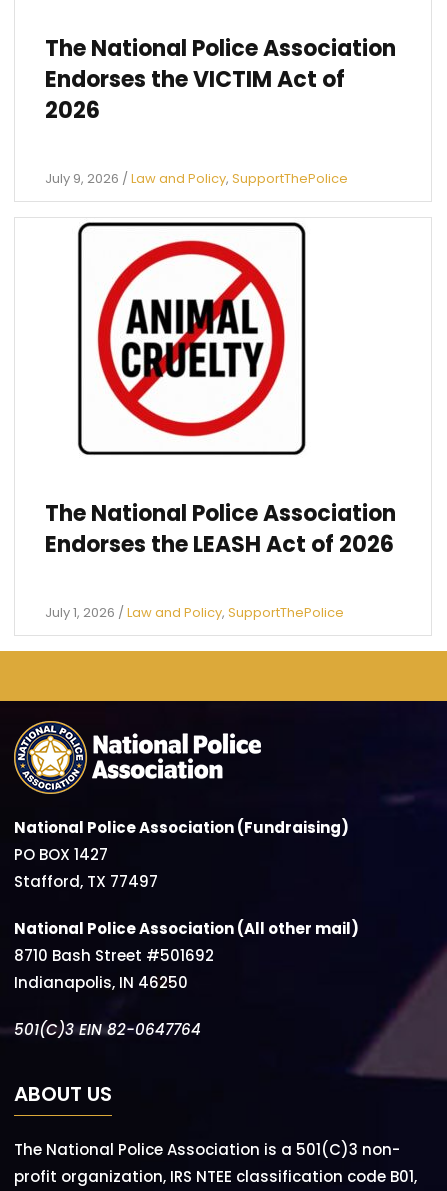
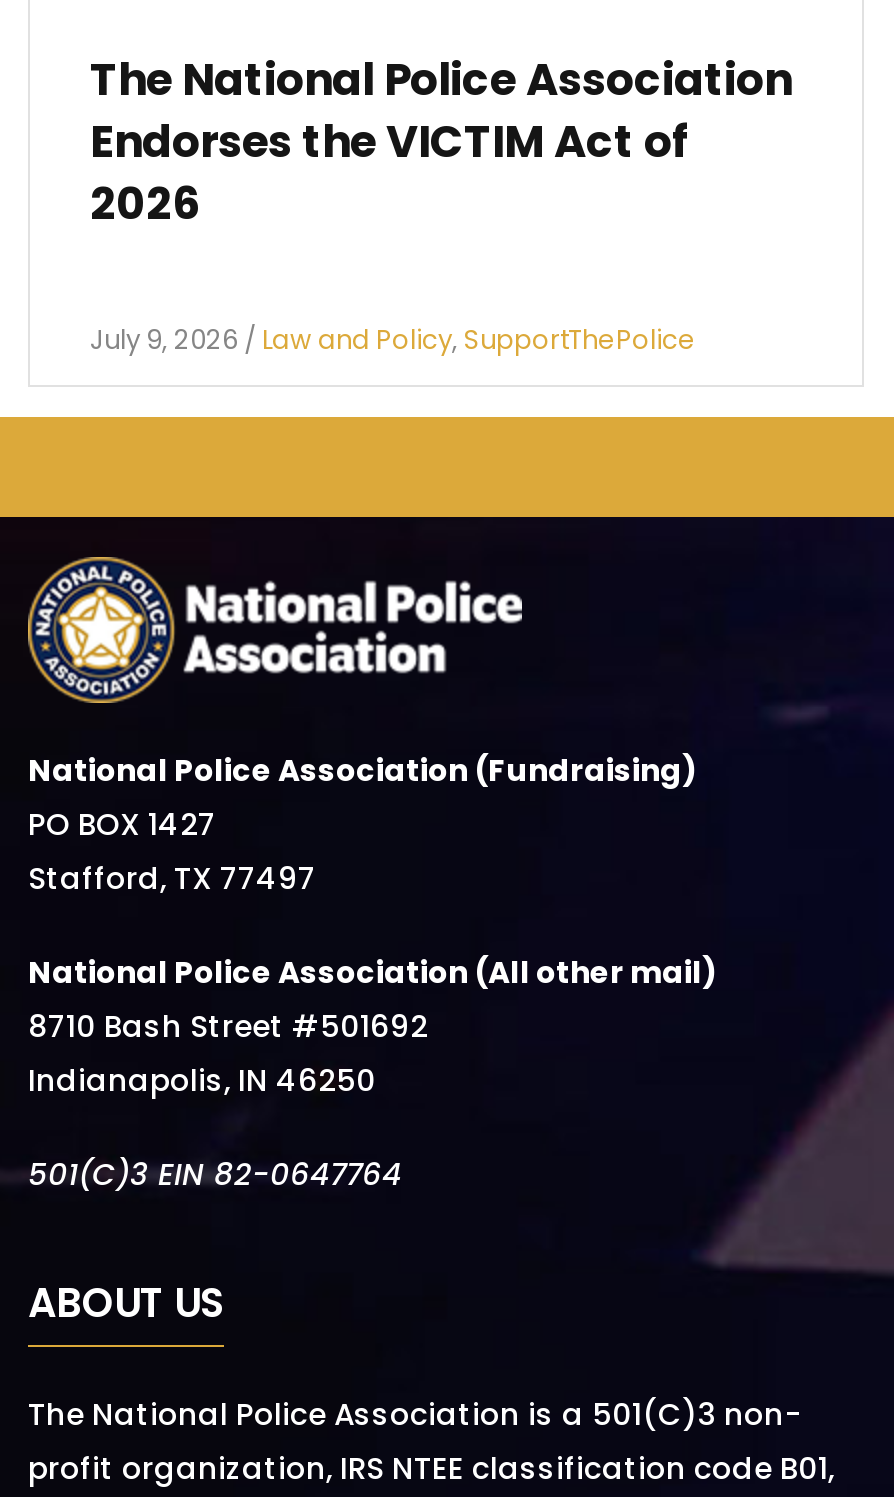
- [image]

- The National Police Association
- Endorses the LEASH Act of 2026
- July 1, 2026 / Law and Policy, SupportThePolice
